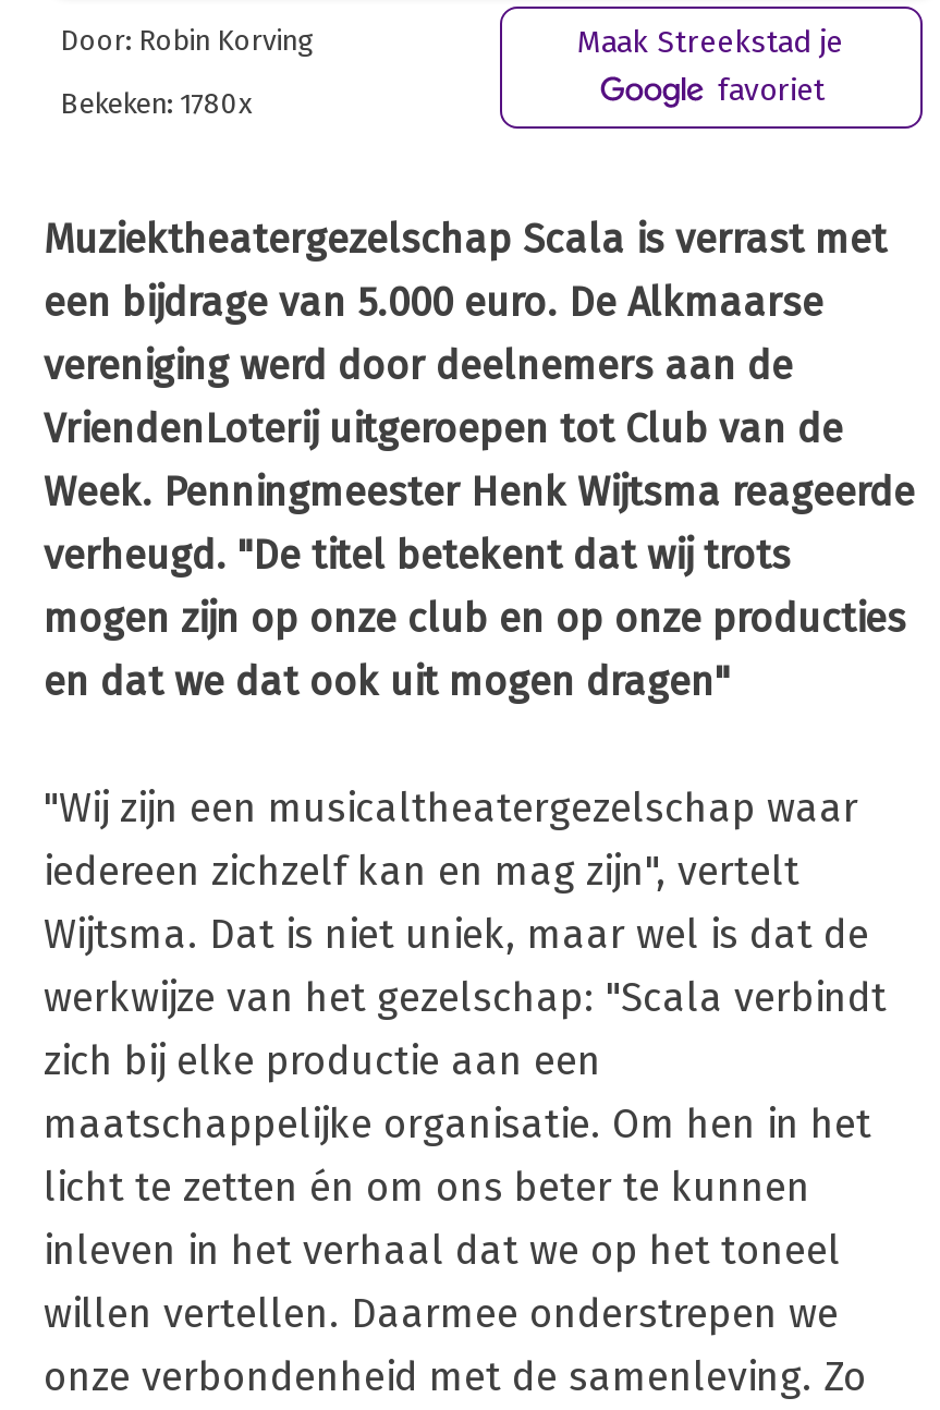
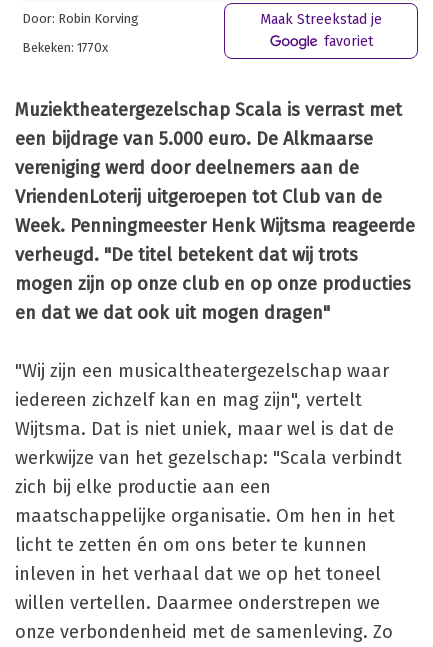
- Bekeken: 1780x
+ Bekeken: 1770x
